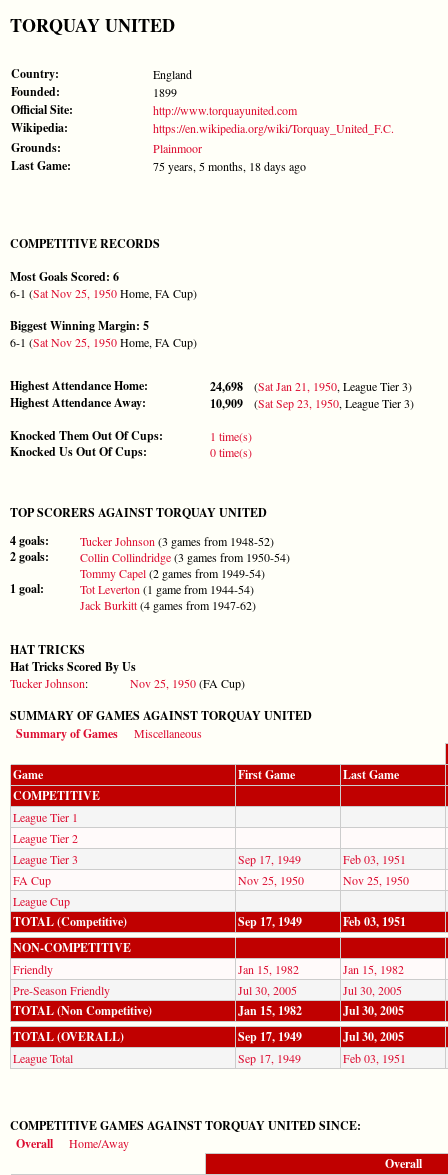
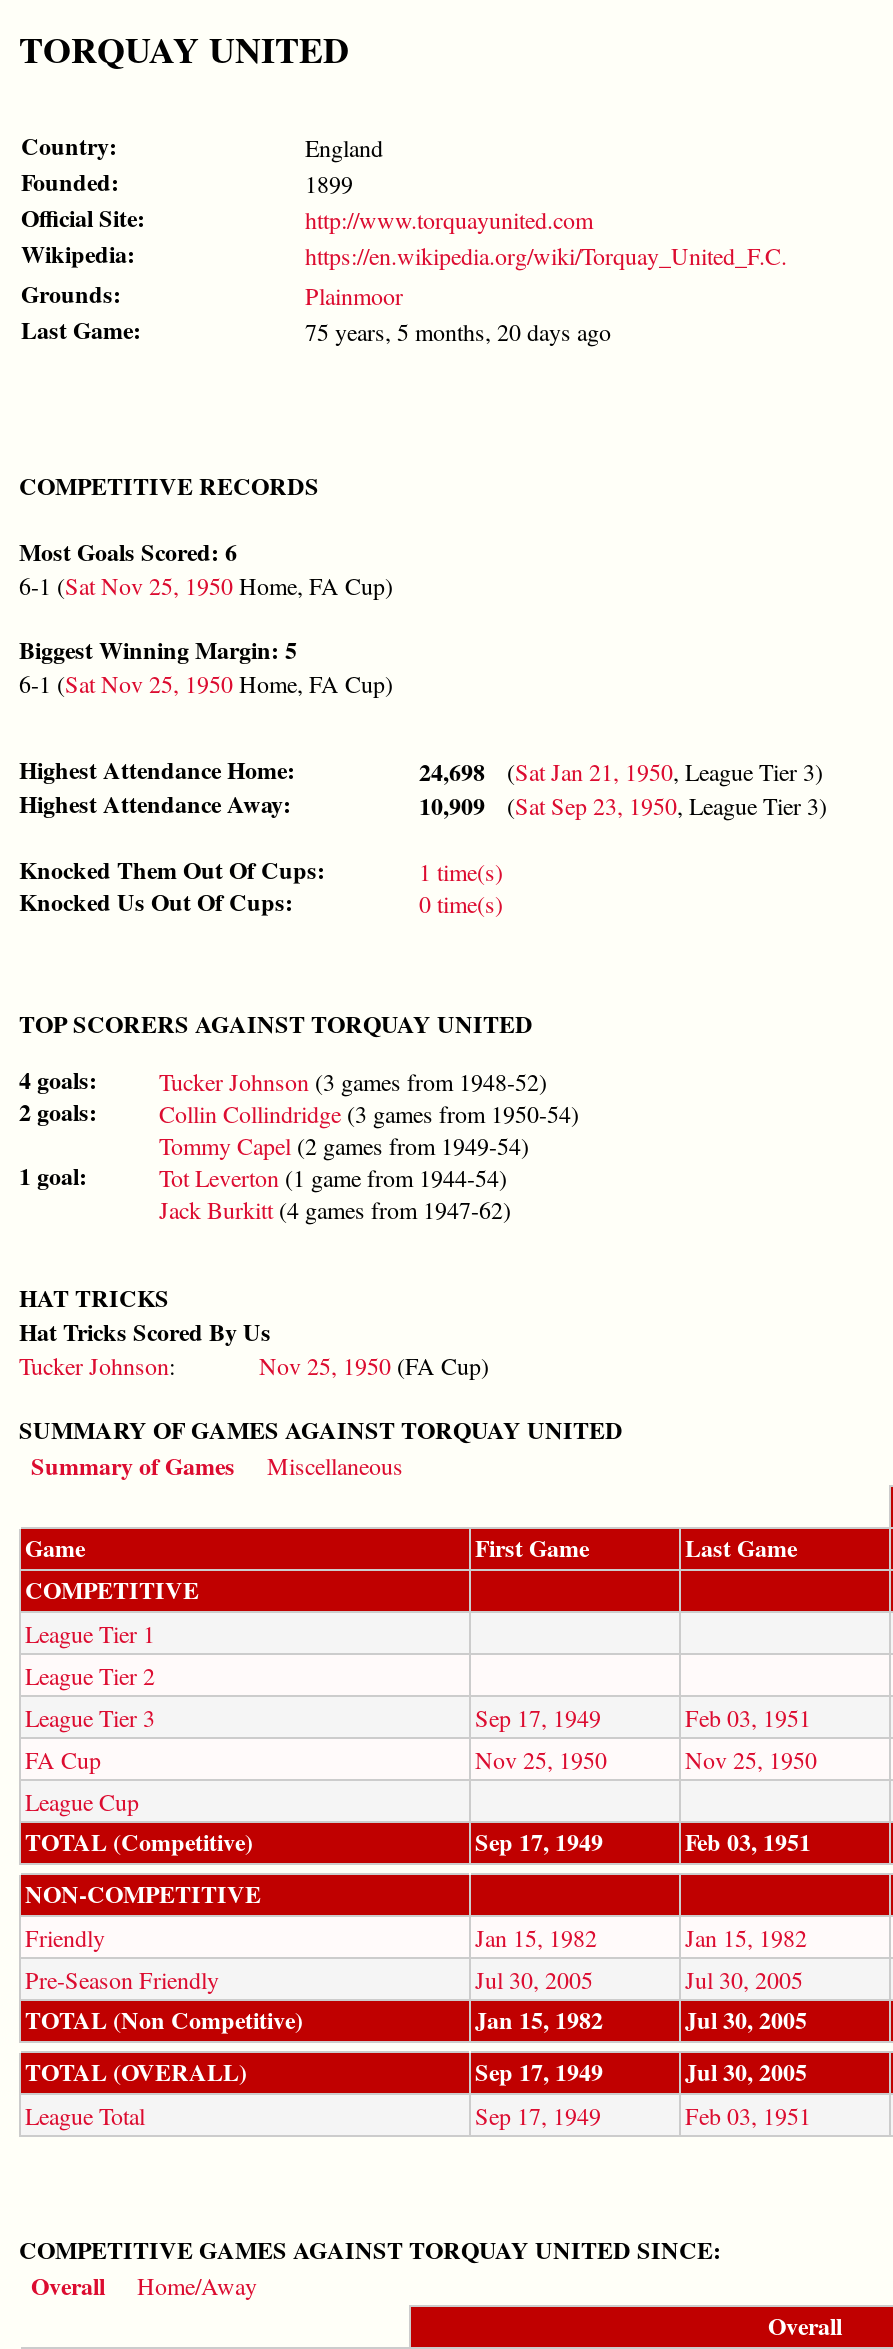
- 75 years, 5 months, 18 days ago
+ 75 years, 5 months, 20 days ago
